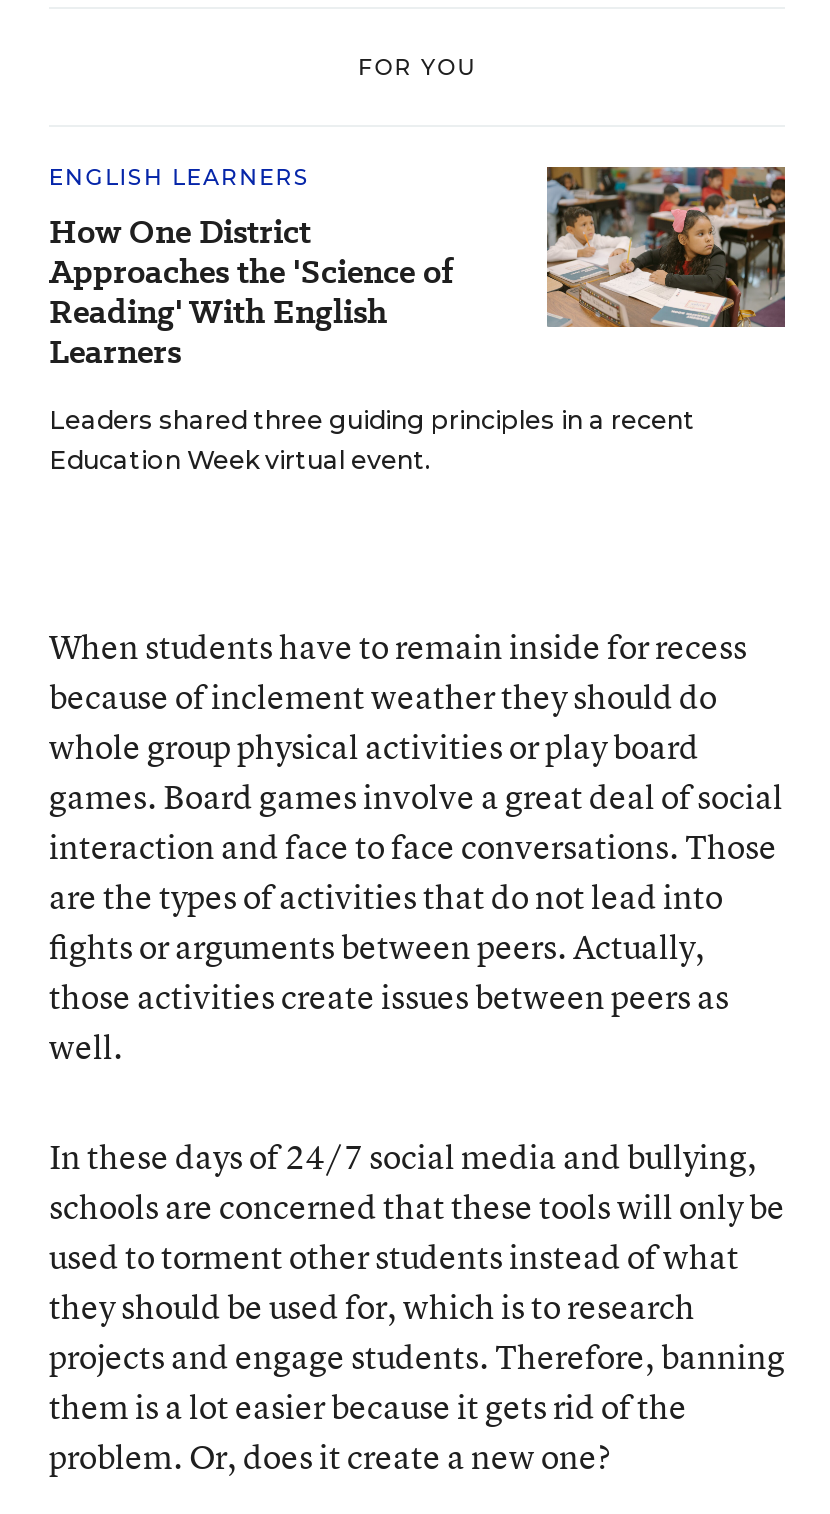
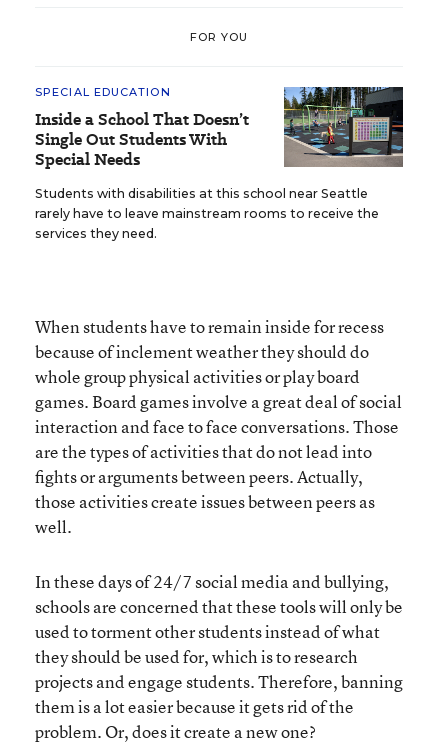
- ENGLISH LEARNERS
- How One District
- Approaches the 'Science of
- Reading' With English
- Learners
+ SPECIAL EDUCATION
+ Inside a School That Doesn’t
+ Single Out Students With
+ Special Needs

- [image]
- Leaders shared three guiding principles in a recent
- Education Week virtual event.
+ [image]
+ Students with disabilities at this school near Seattle
+ rarely have to leave mainstream rooms to receive the
+ services they need.
